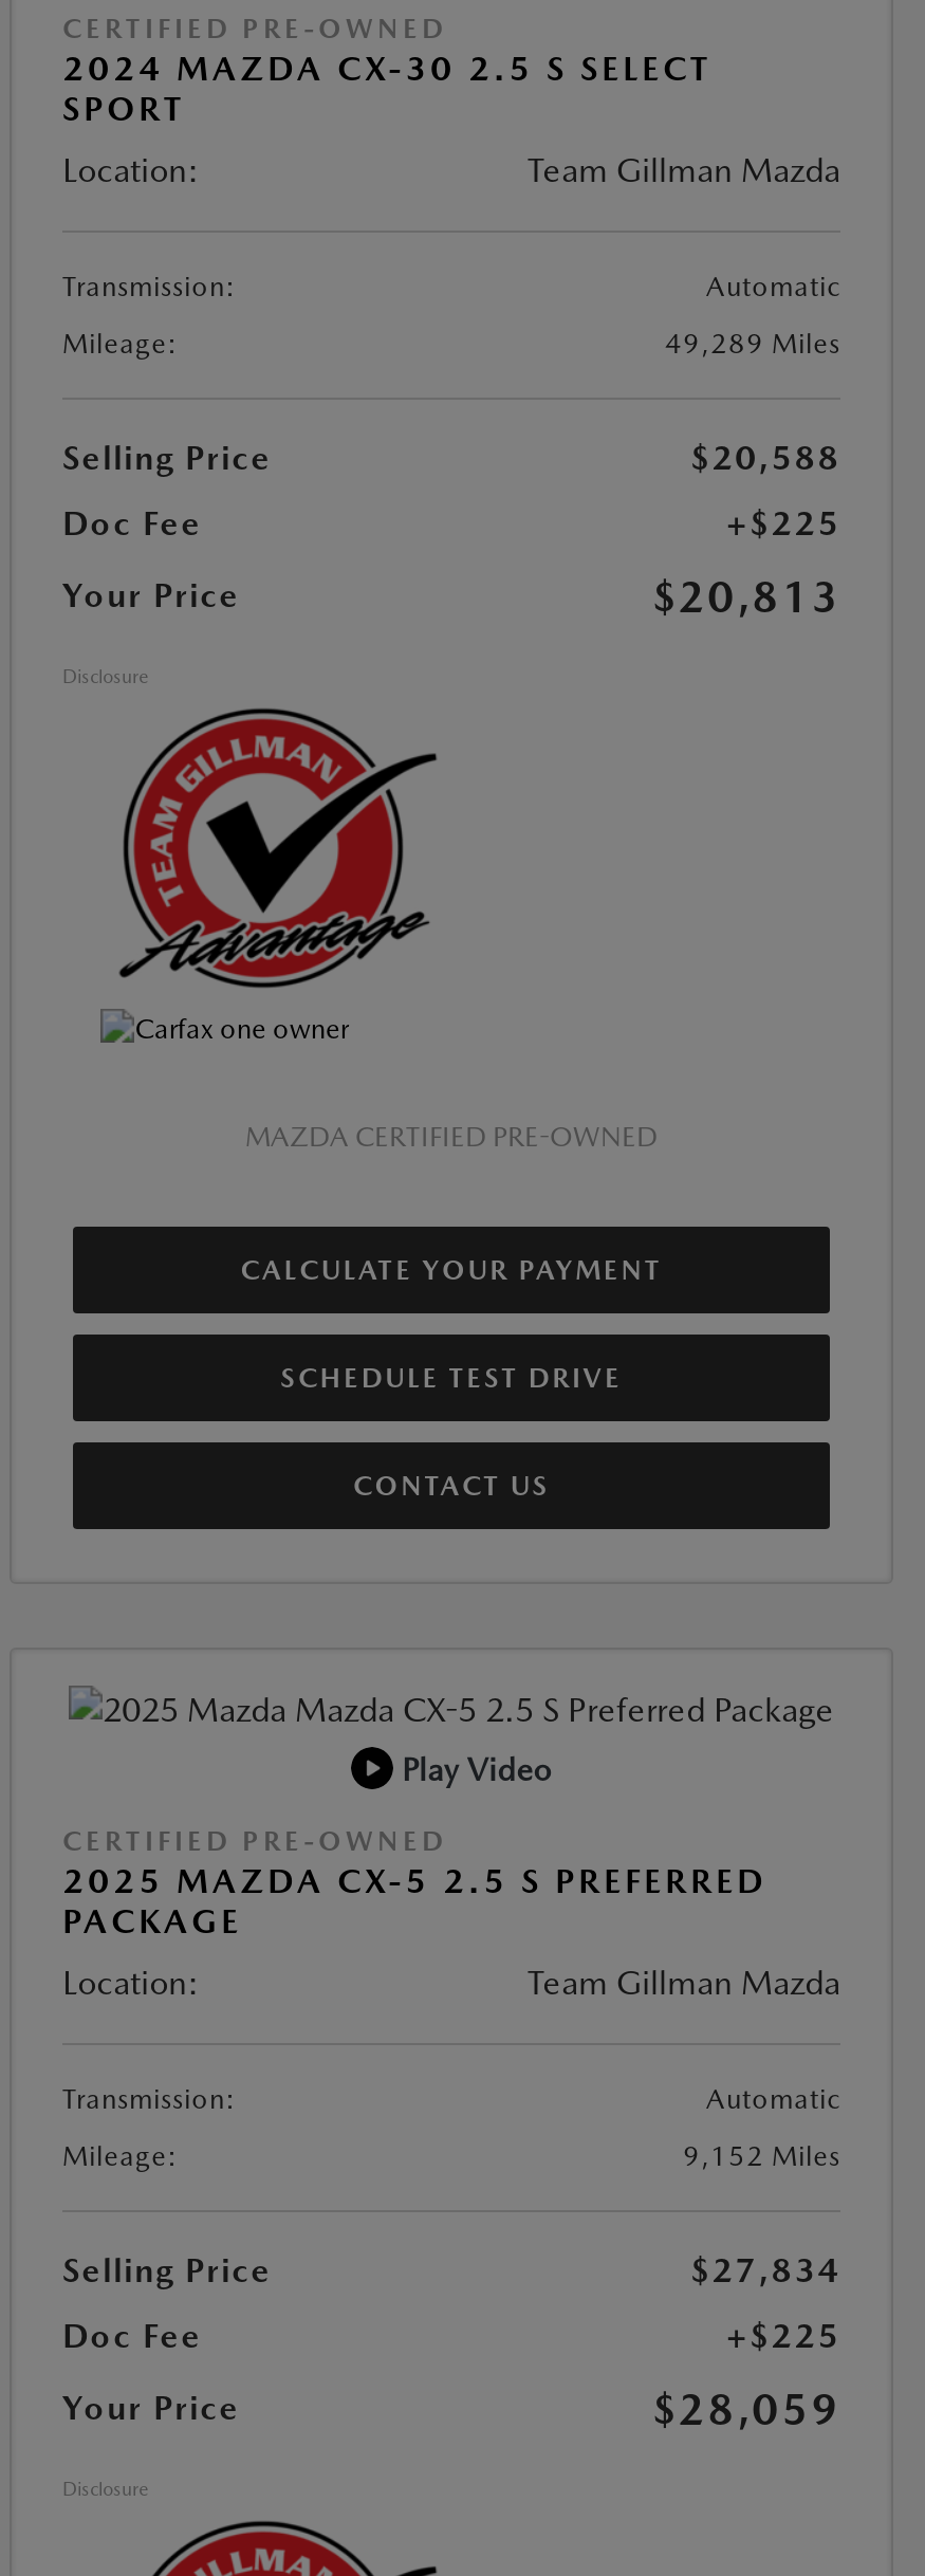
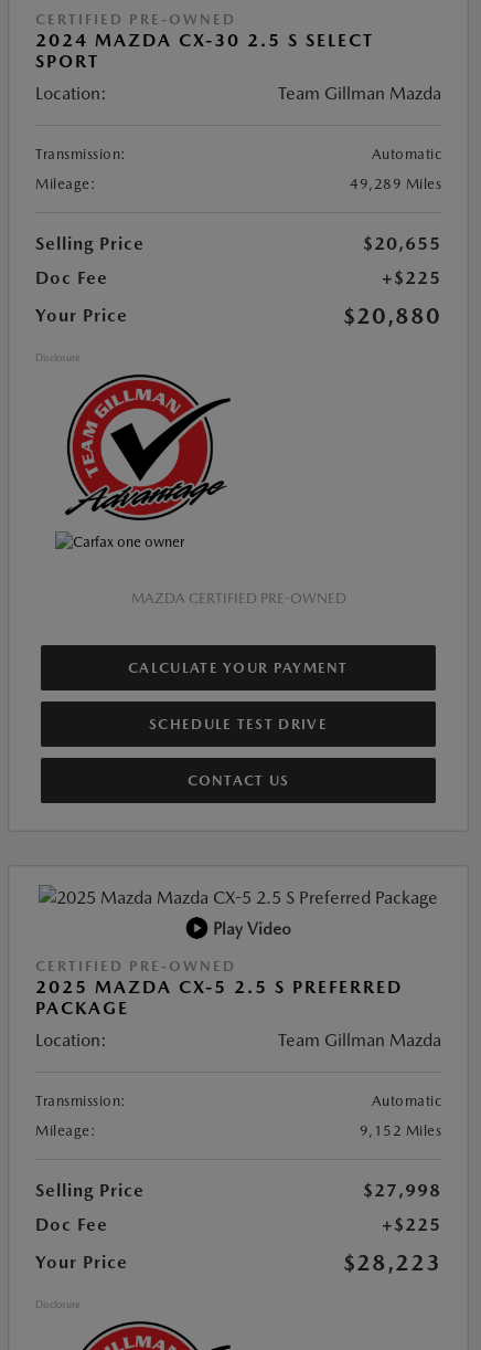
- $20,588
+ $20,655

- $20,813
+ $20,880

- $27,834
+ $27,998

- $28,059
+ $28,223
